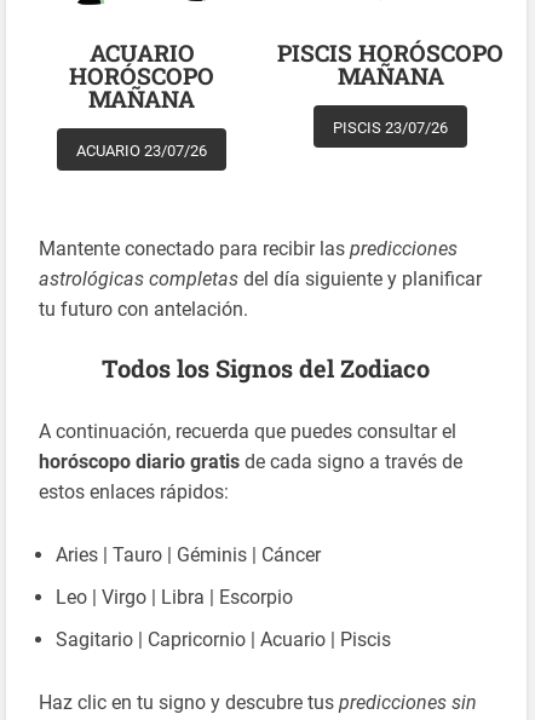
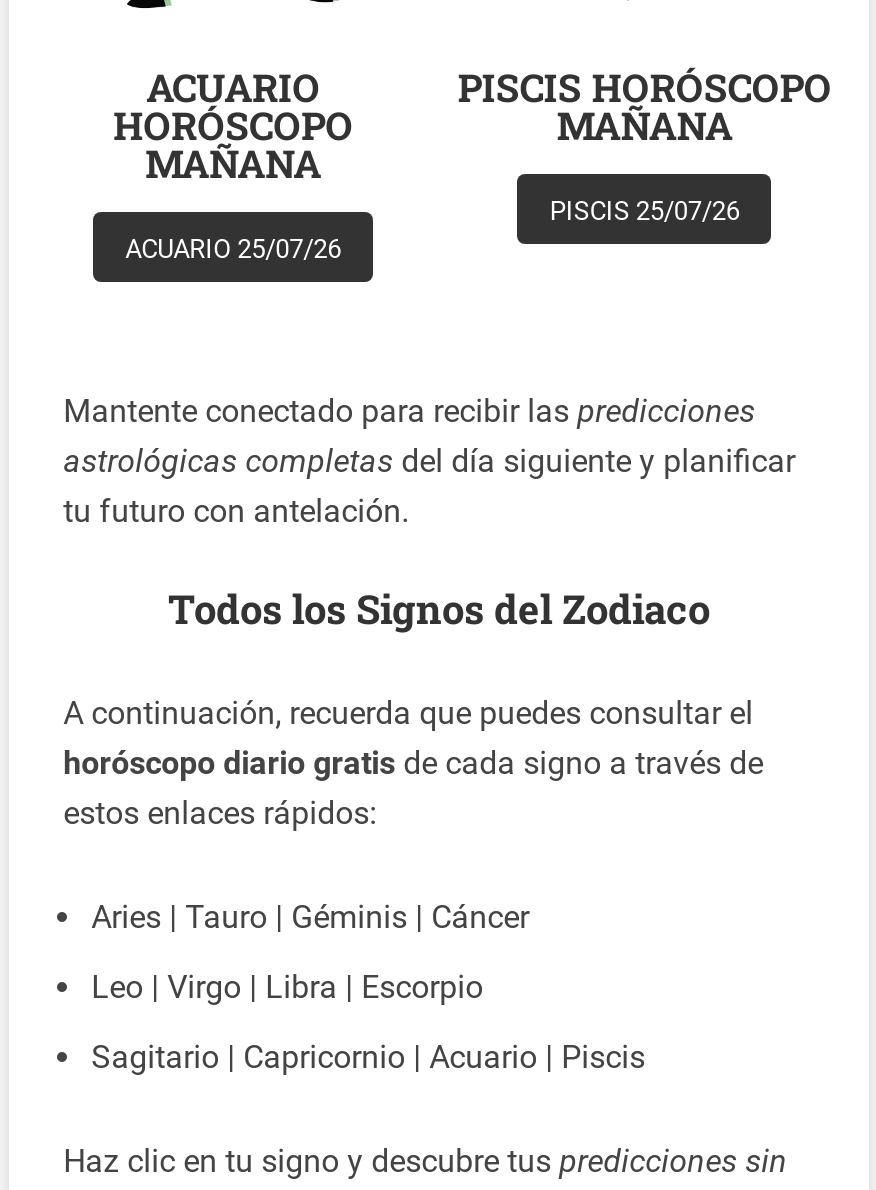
- PISCIS 23/07/26
+ PISCIS 25/07/26

- ACUARIO 23/07/26
+ ACUARIO 25/07/26
